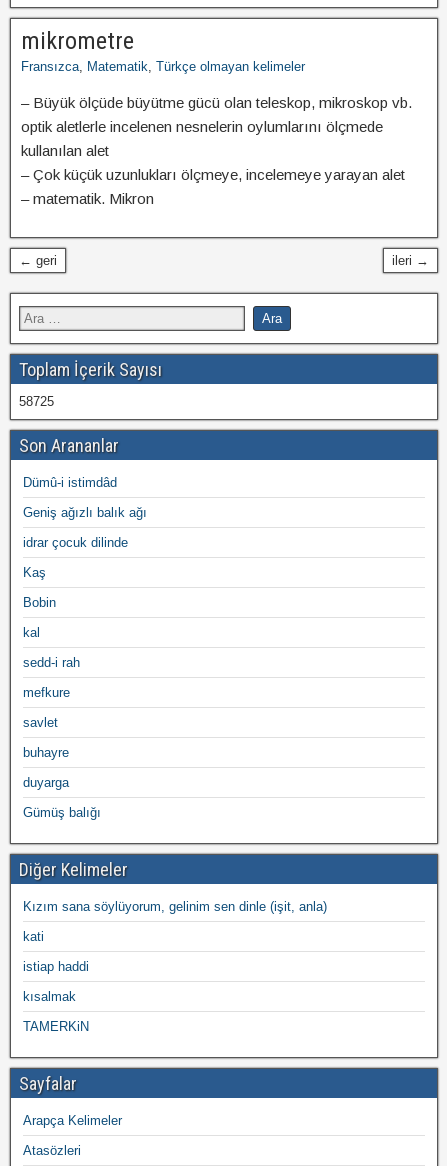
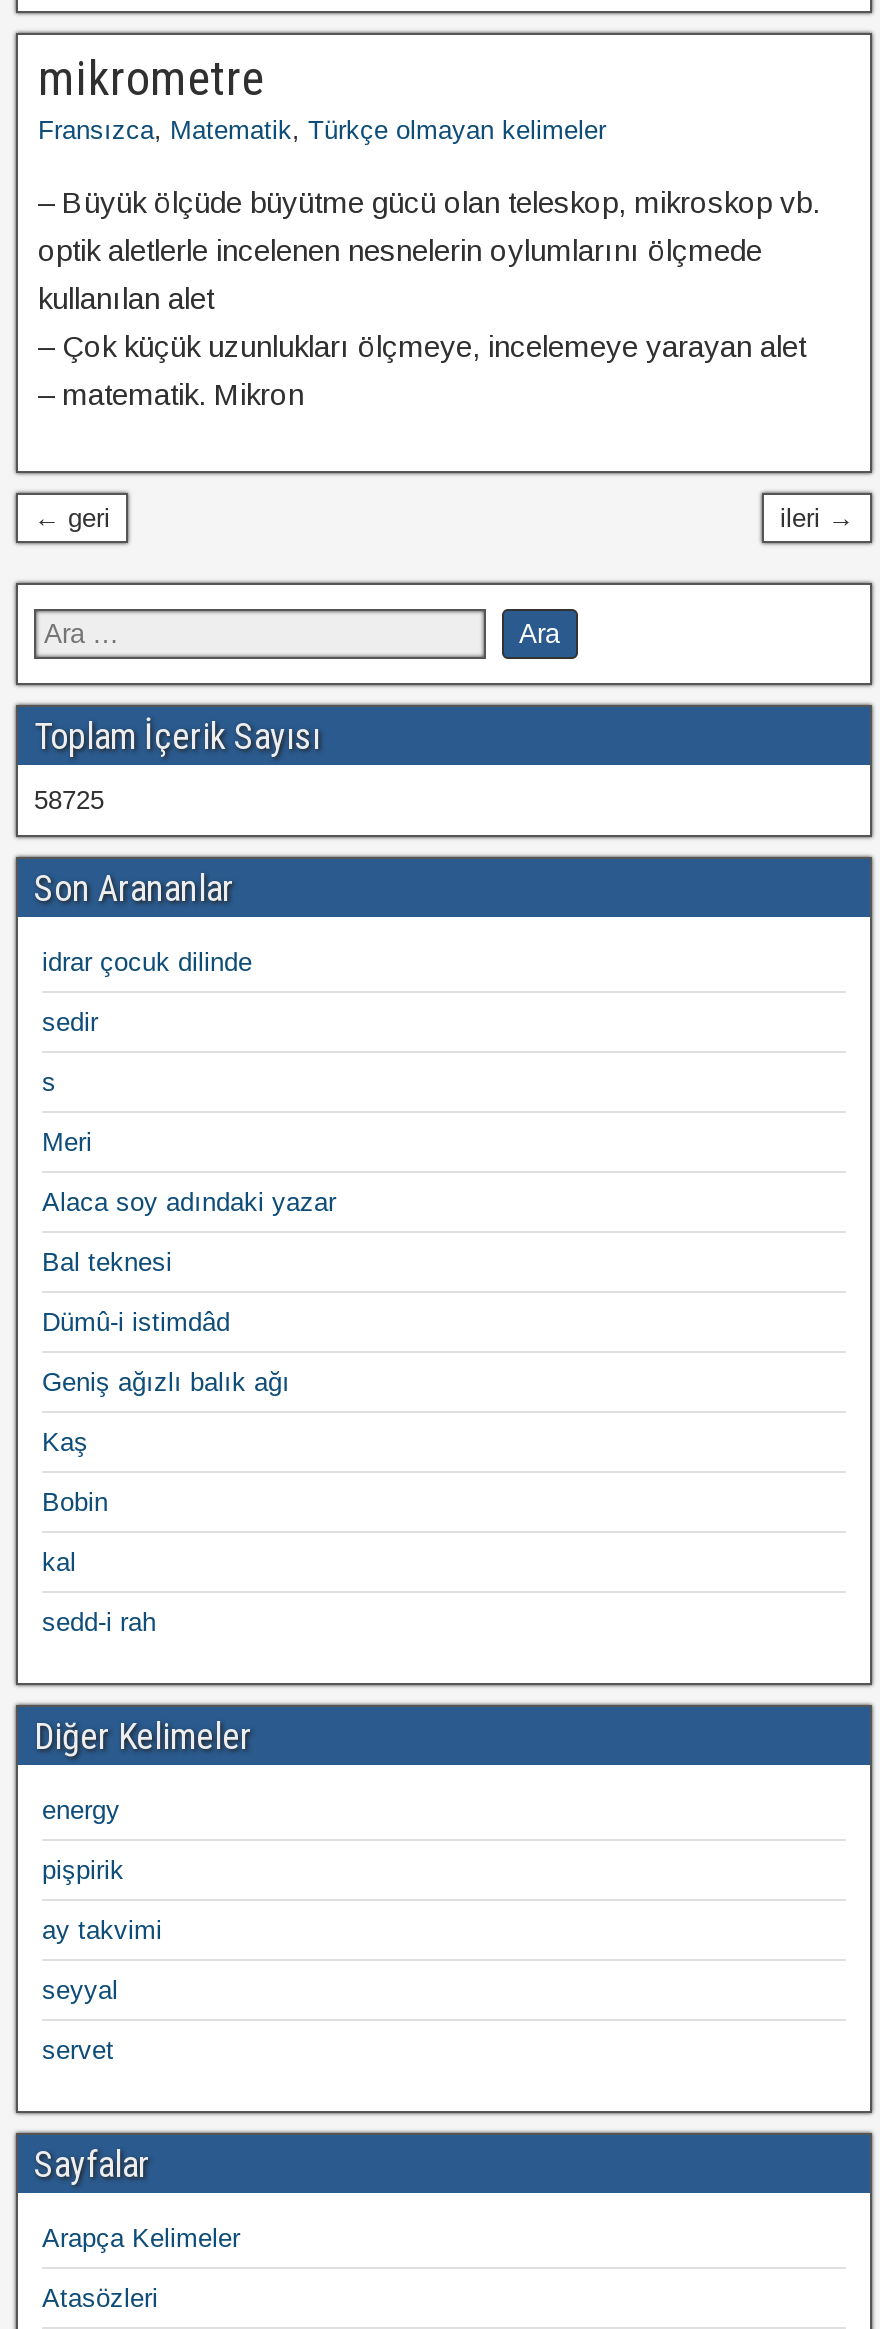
+ sedir
+ s
+ Meri
+ Alaca soy adındaki yazar
+ Bal teknesi

moved down: Dümû-i istimdâd | Geniş ağızlı balık ağı

moved up: idrar çocuk dilinde

moved down: Kaş | Bobin | kal | sedd-i rah

- mefkure
- savlet
- buhayre
- duyarga
- Gümüş balığı

- Kızım sana söylüyorum, gelinim sen dinle (işit, anla)
+ energy

- kati
+ pişpirik

- istiap haddi
+ ay takvimi

- kısalmak
+ seyyal

- TAMERKiN
+ servet
